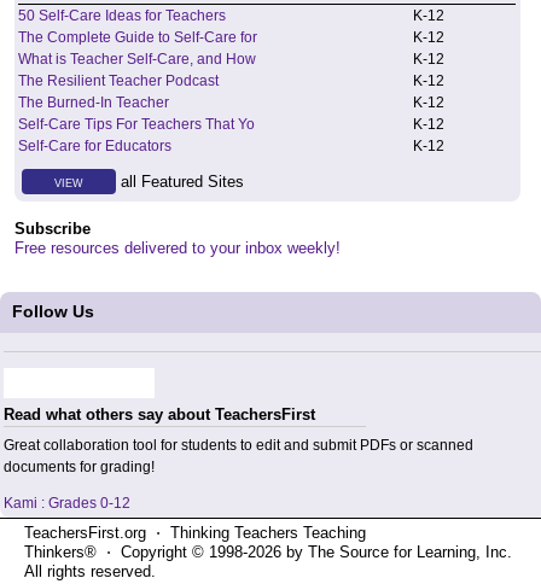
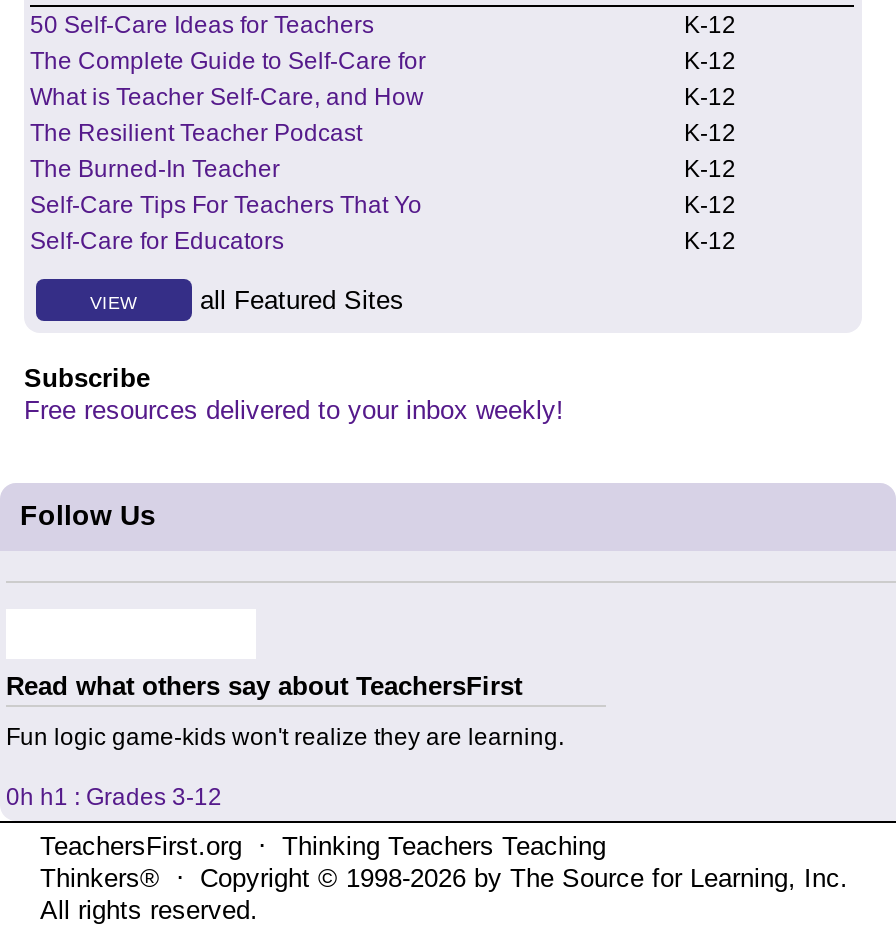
- Great collaboration tool for students to edit and submit PDFs or scanned
- documents for grading!
+ Fun logic game-kids won't realize they are learning.

- Kami : Grades 0-12
+ 0h h1 : Grades 3-12
